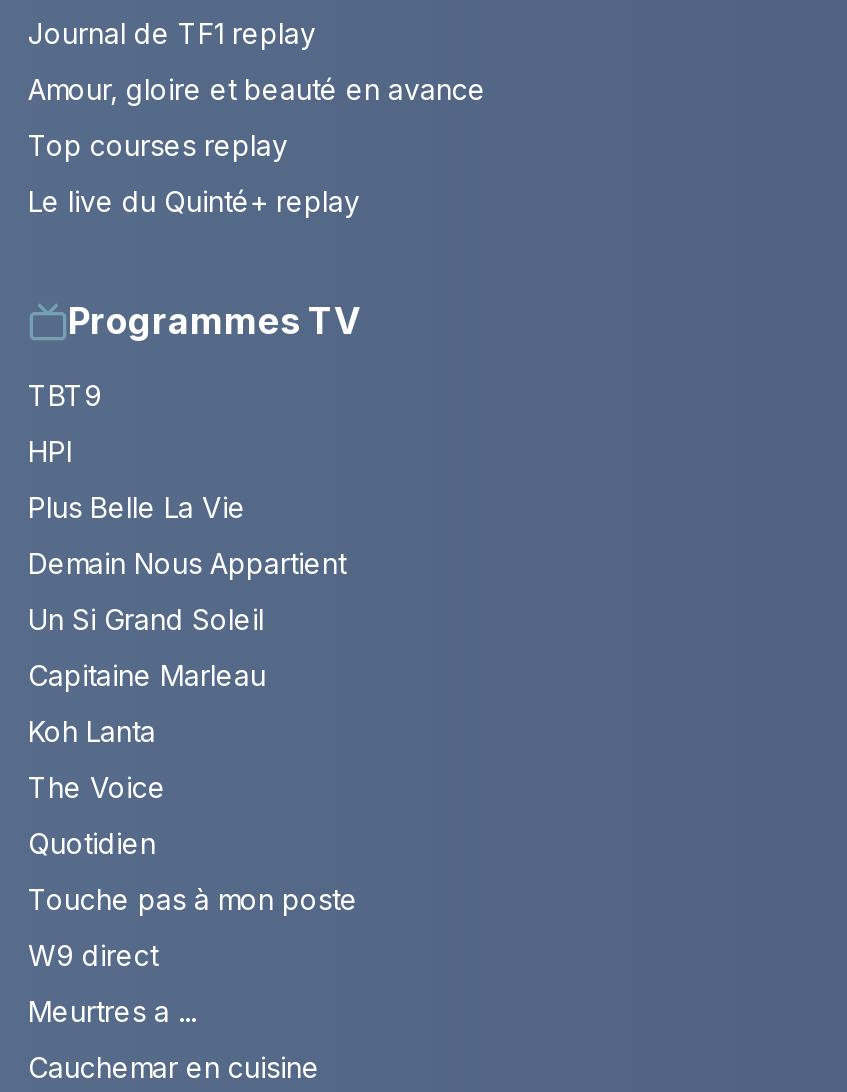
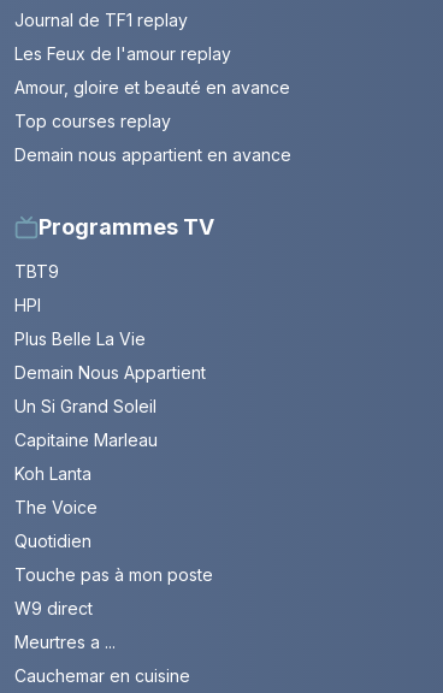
+ Les Feux de l'amour replay

- Le live du Quinté+ replay
+ Demain nous appartient en avance
